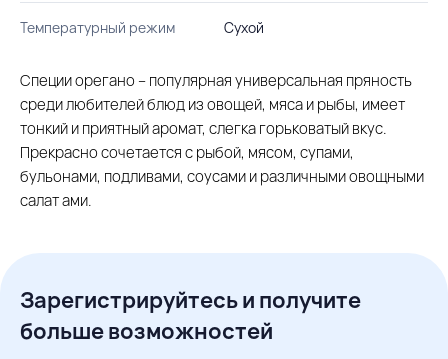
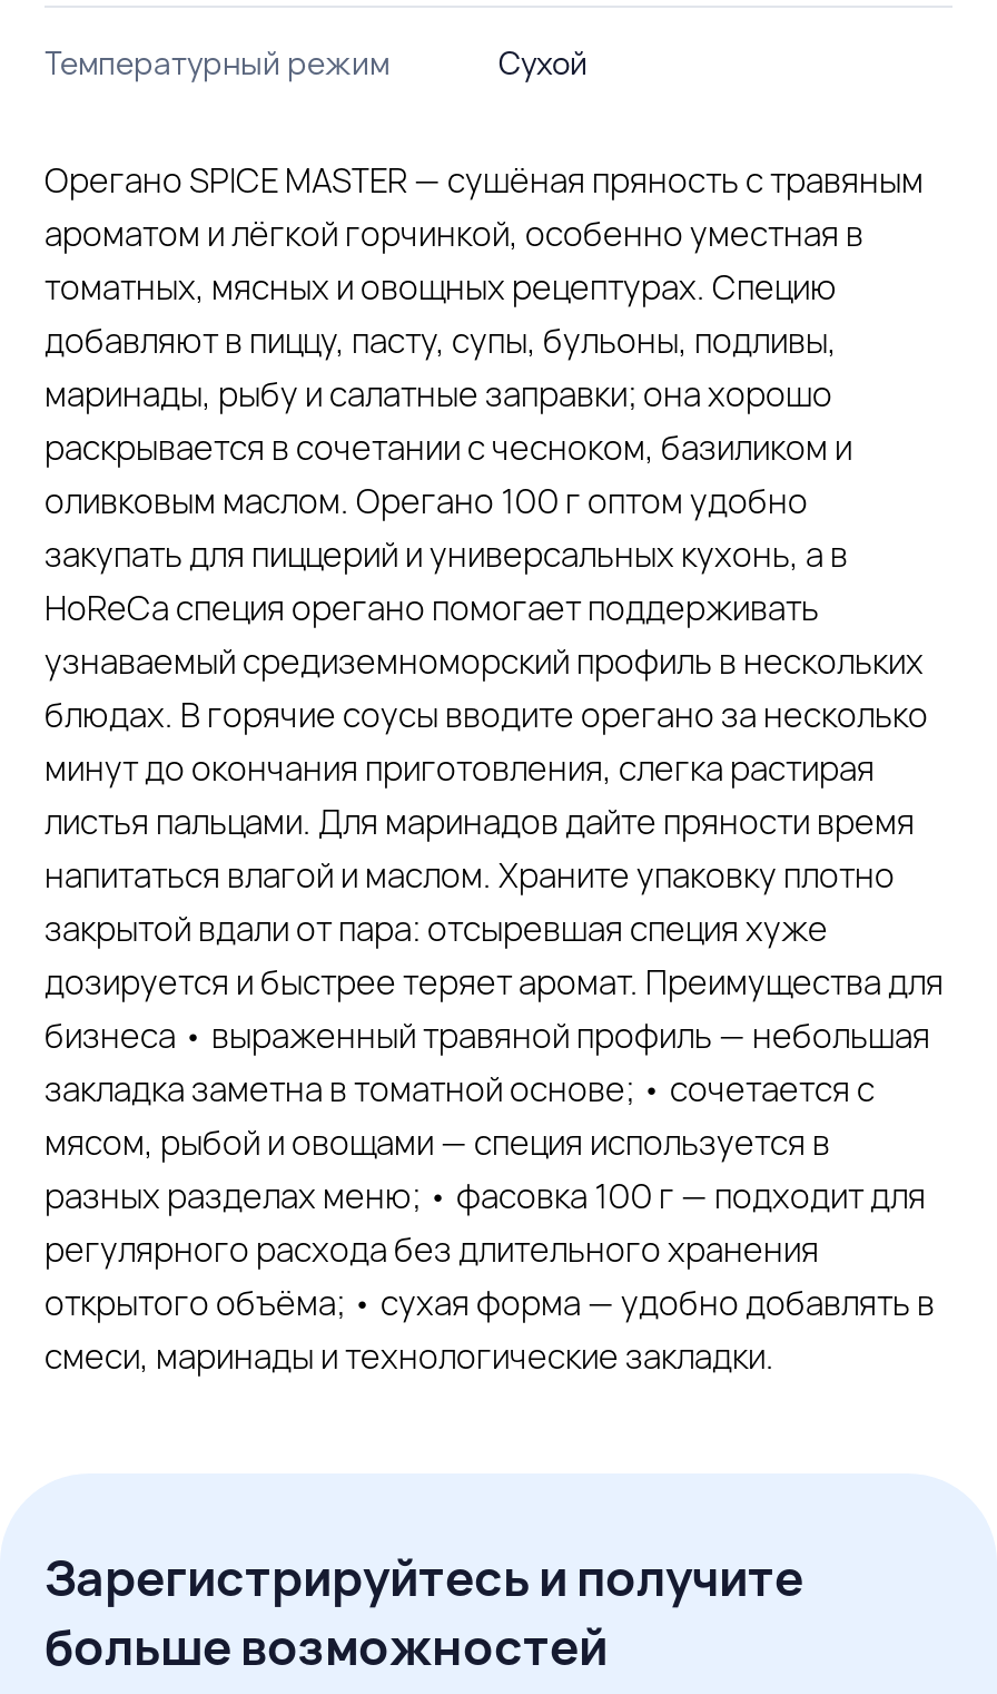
- Специи орегано – популярная универсальная пряность
- среди любителей блюд из овощей, мяса и рыбы, имеет
- тонкий и приятный аромат, слегка горьковатый вкус.
- Прекрасно сочетается с рыбой, мясом, супами,
- бульонами, подливами, соусами и различными овощными
- салат ами.
+ Орегано SPICE MASTER — сушёная пряность с травяным
+ ароматом и лёгкой горчинкой, особенно уместная в
+ томатных, мясных и овощных рецептурах. Специю
+ добавляют в пиццу, пасту, супы, бульоны, подливы,
+ маринады, рыбу и салатные заправки; она хорошо
+ раскрывается в сочетании с чесноком, базиликом и
+ оливковым маслом. Орегано 100 г оптом удобно
+ закупать для пиццерий и универсальных кухонь, а в
+ HoReCa специя орегано помогает поддерживать
+ узнаваемый средиземноморский профиль в нескольких
+ блюдах. В горячие соусы вводите орегано за несколько
+ минут до окончания приготовления, слегка растирая
+ листья пальцами. Для маринадов дайте пряности время
+ напитаться влагой и маслом. Храните упаковку плотно
+ закрытой вдали от пара: отсыревшая специя хуже
+ дозируется и быстрее теряет аромат. Преимущества для
+ бизнеса • выраженный травяной профиль — небольшая
+ закладка заметна в томатной основе; • сочетается с
+ мясом, рыбой и овощами — специя используется в
+ разных разделах меню; • фасовка 100 г — подходит для
+ регулярного расхода без длительного хранения
+ открытого объёма; • сухая форма — удобно добавлять в
+ смеси, маринады и технологические закладки.
